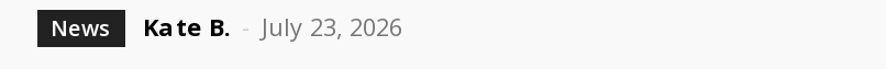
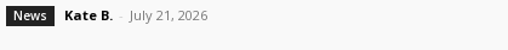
- News Kate B. - July 23, 2026
+ News Kate B. - July 21, 2026
